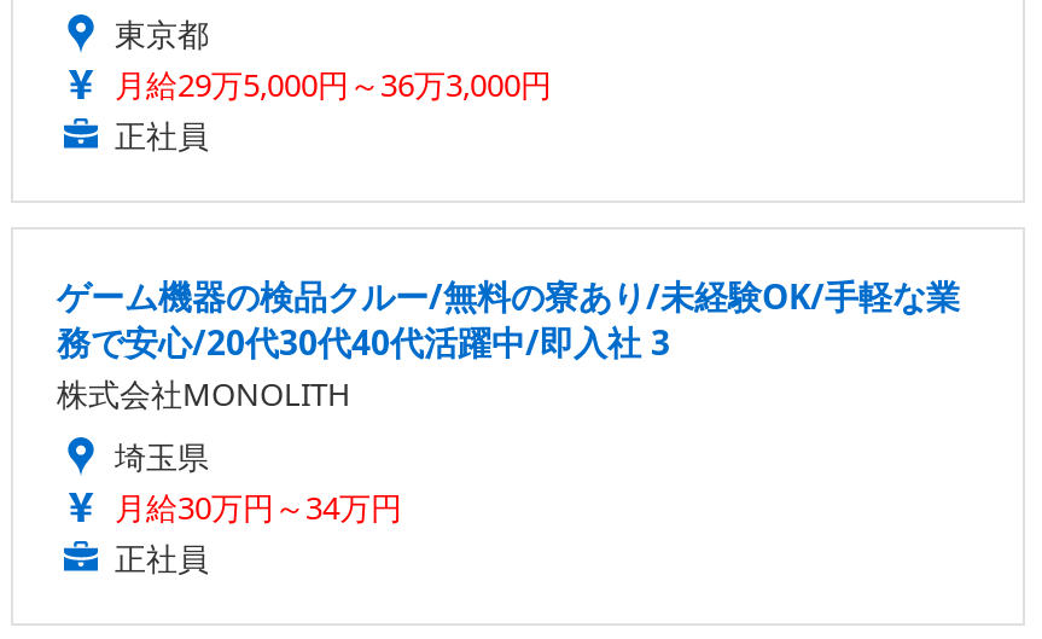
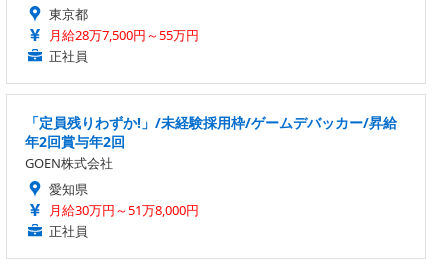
- 月給29万5,000円～36万3,000円
+ 月給28万7,500円～55万円

- ゲーム機器の検品クルー/無料の寮あり/未経験OK/手軽な業
- 務で安心/20代30代40代活躍中/即入社 3
- 株式会社MONOLITH
- 埼玉県
- 月給30万円～34万円
+ 「定員残りわずか!」/未経験採用枠/ゲームデバッカー/昇給
+ 年2回賞与年2回
+ GOEN株式会社
+ 愛知県
+ 月給30万円～51万8,000円
